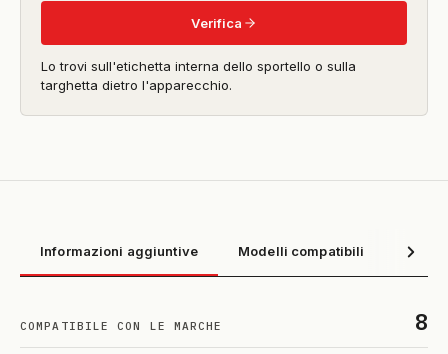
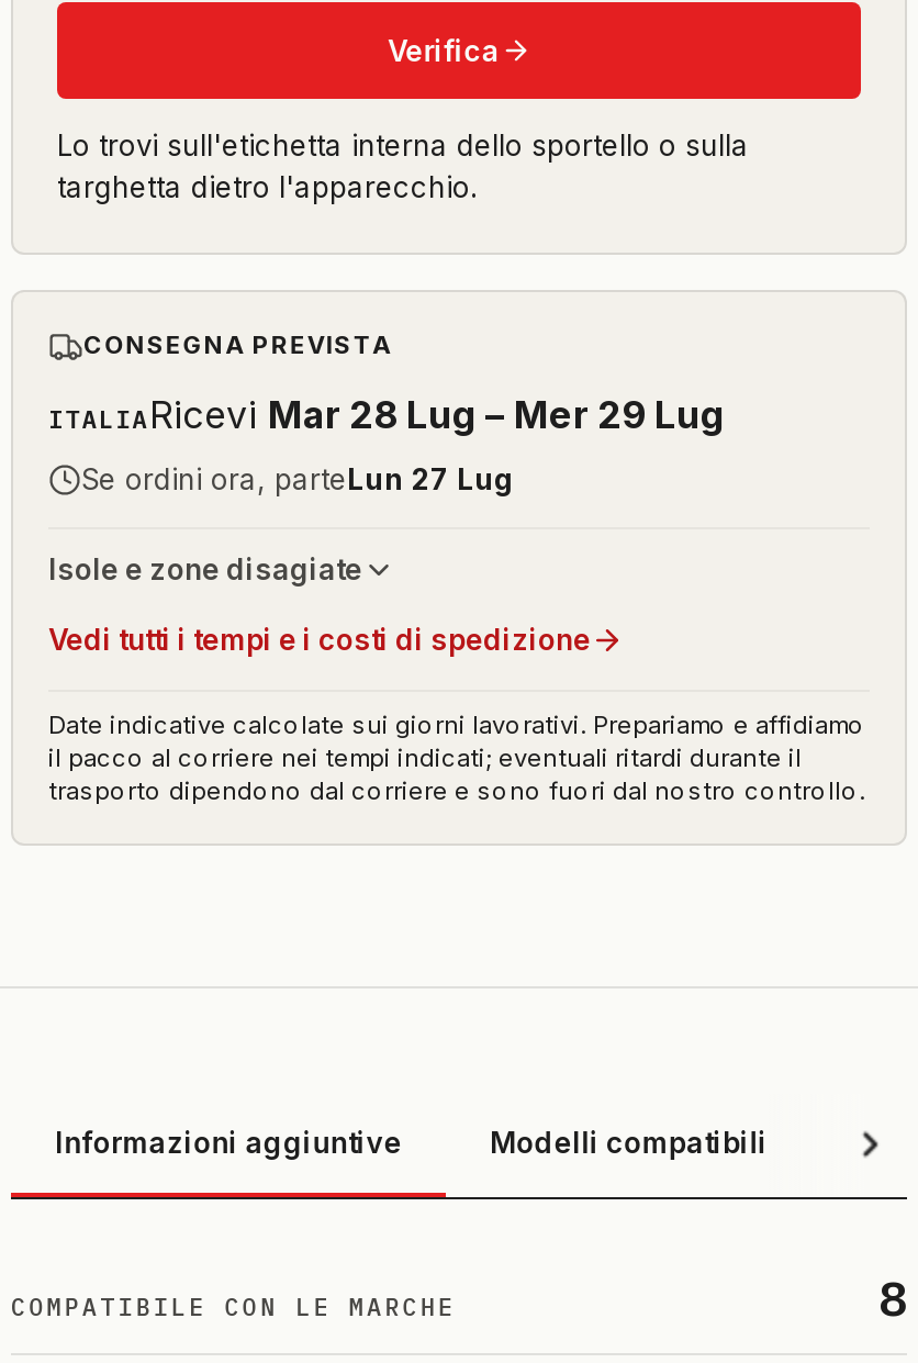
+ CONSEGNA PREVISTA
+ ITALIARicevi Mar 28 Lug – Mer 29 Lug
+ Se ordini ora, parteLun 27 Lug
+ Isole e zone disagiate
+ Vedi tutti i tempi e i costi di spedizione
+ Date indicative calcolate sui giorni lavorativi. Prepariamo e affidiamo
+ il pacco al corriere nei tempi indicati; eventuali ritardi durante il
+ trasporto dipendono dal corriere e sono fuori dal nostro controllo.
